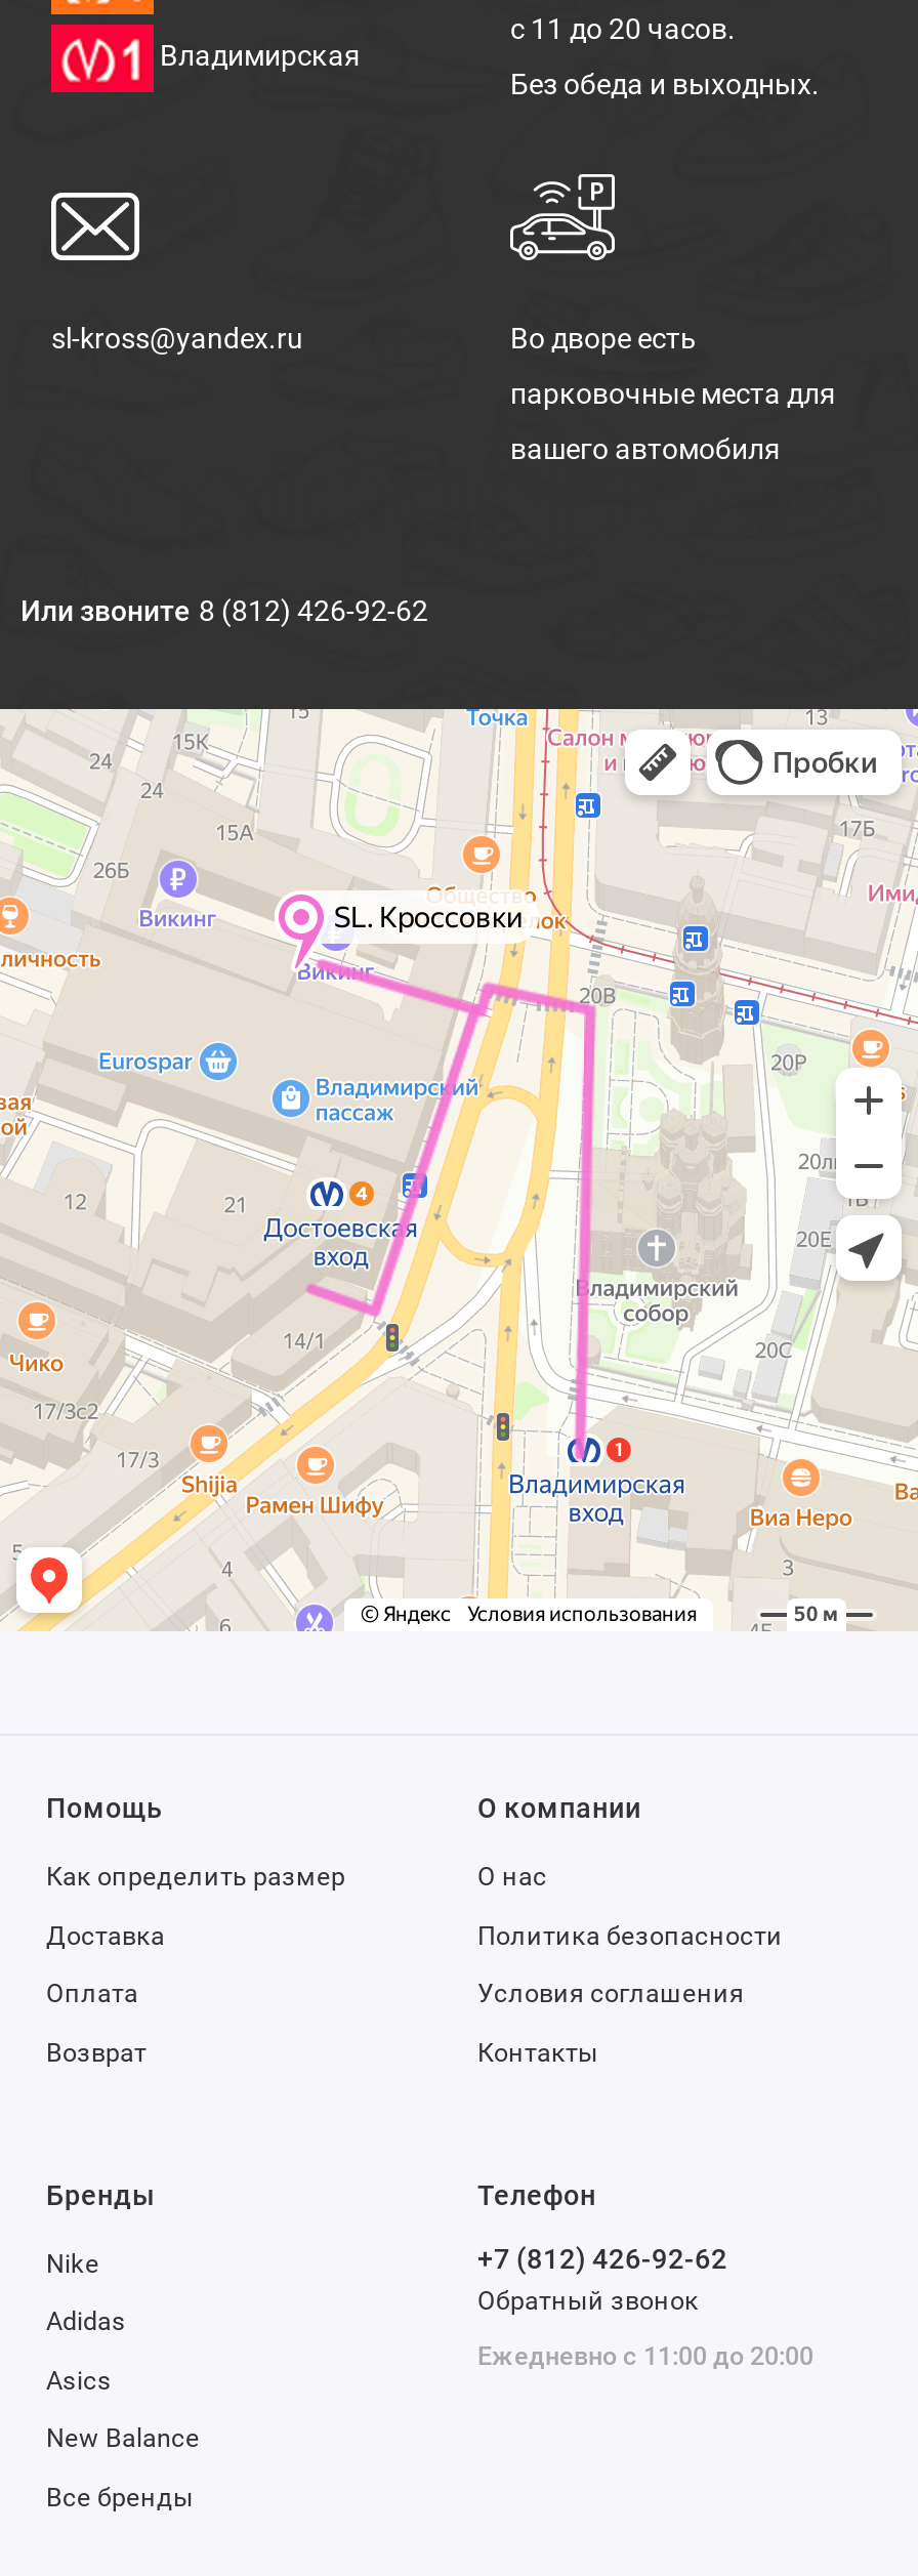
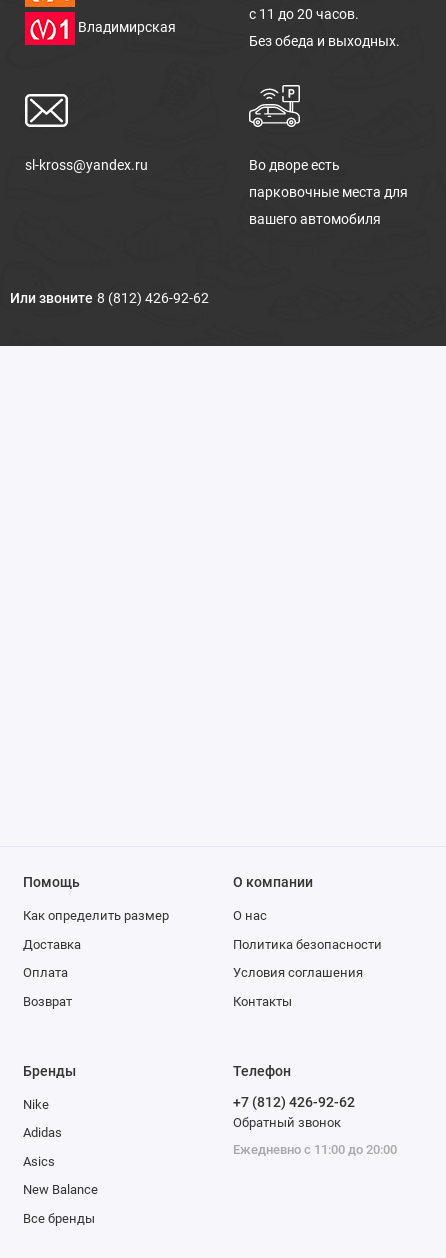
- [image]
